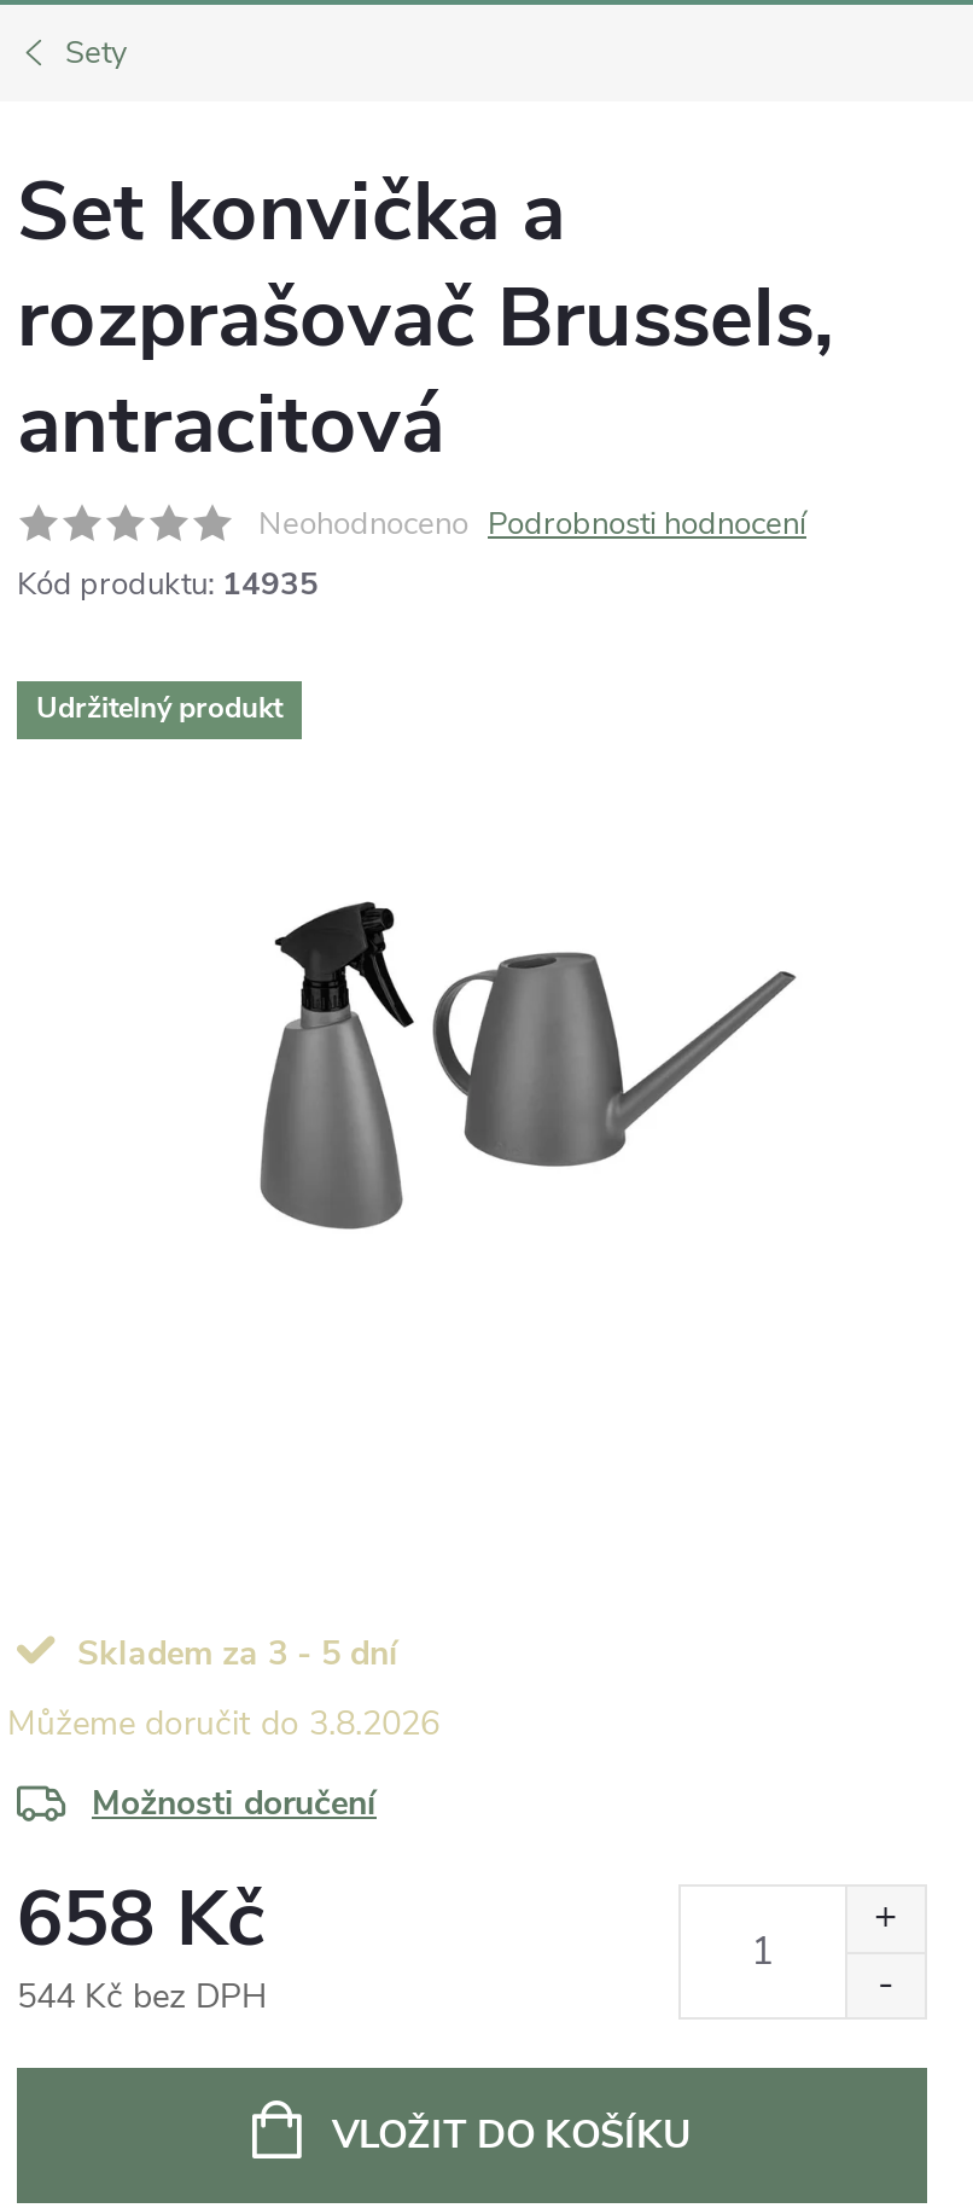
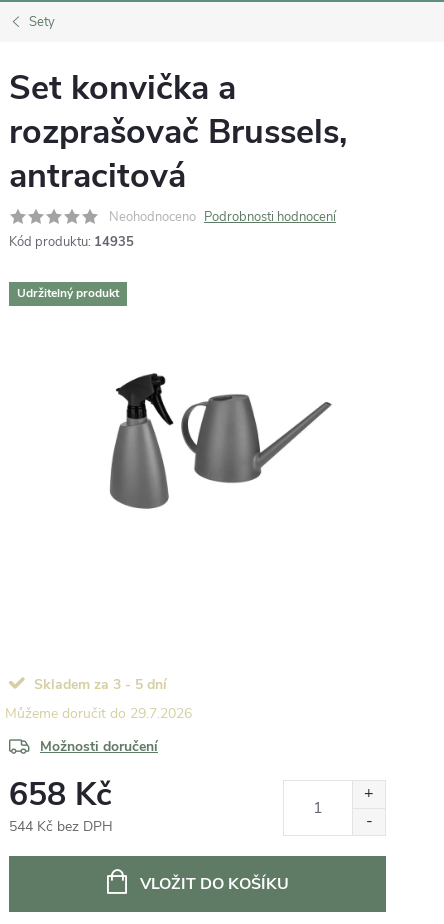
- 3.8.2026
+ 29.7.2026
